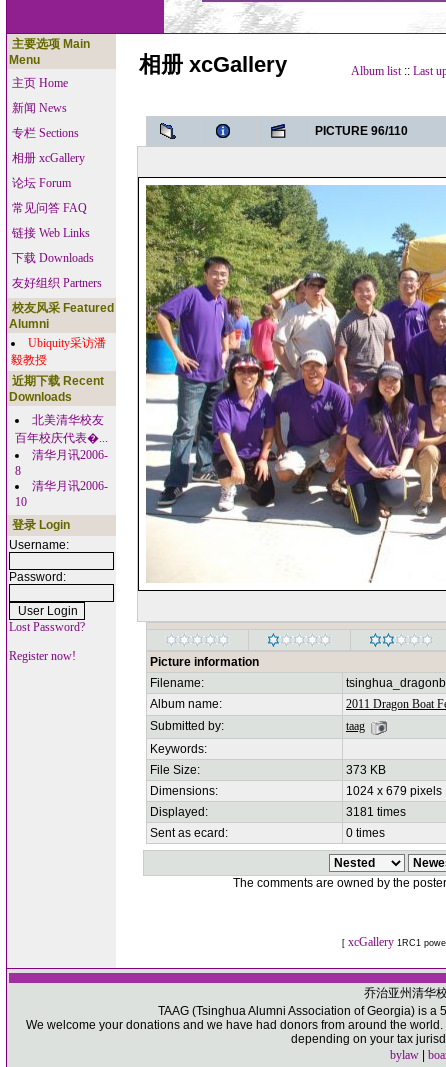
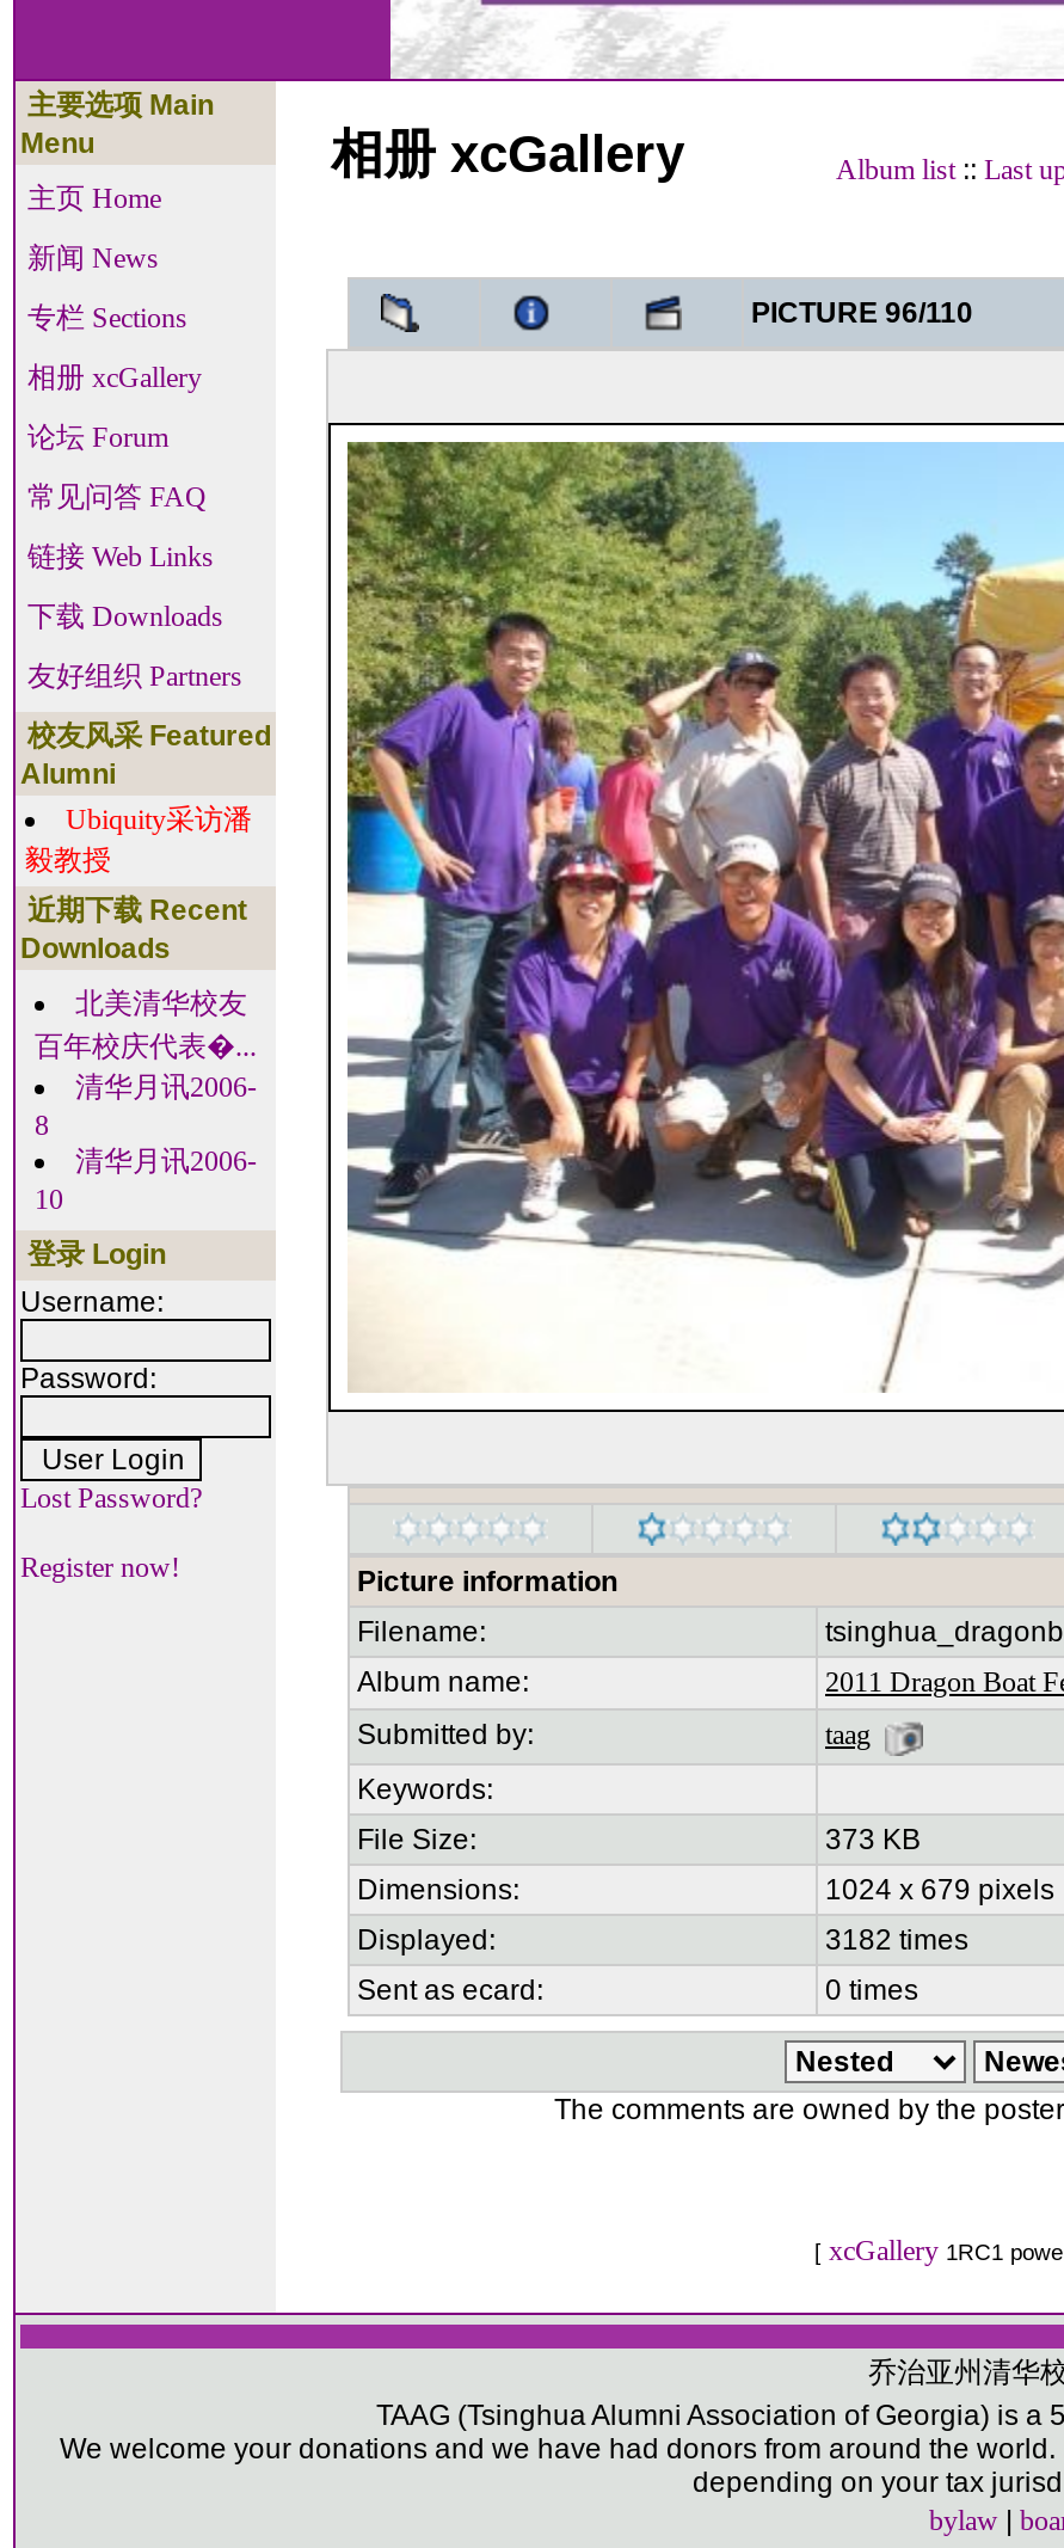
- 3181 times
+ 3182 times
